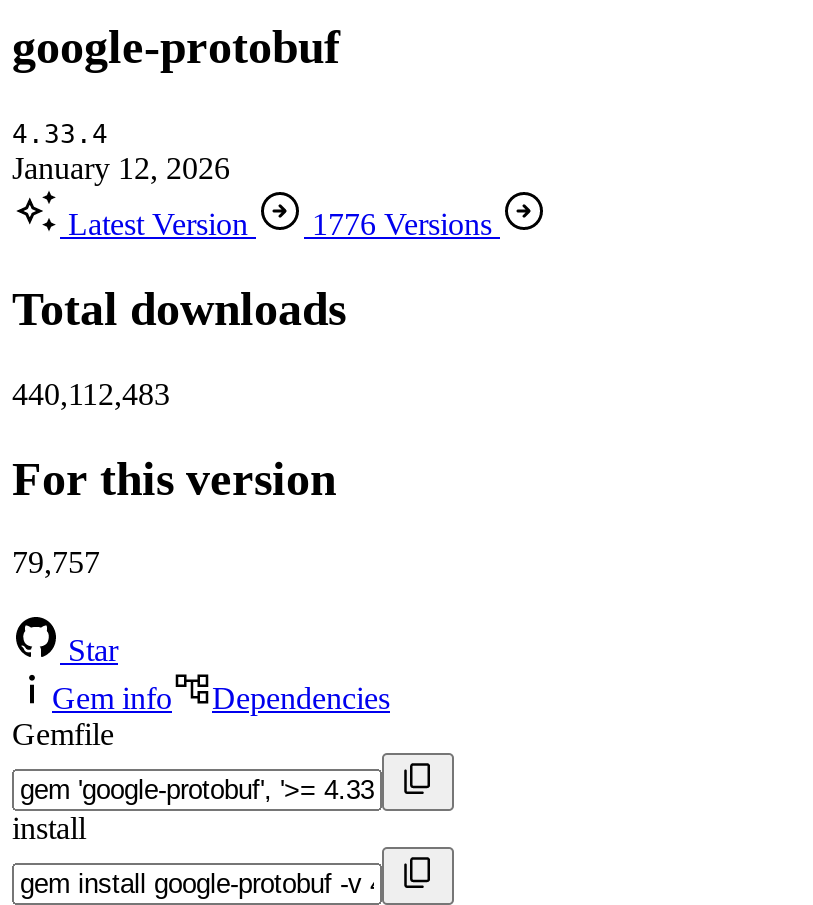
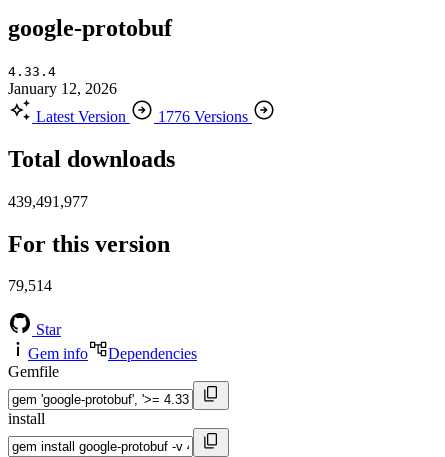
- 440,112,483
+ 439,491,977

- 79,757
+ 79,514
